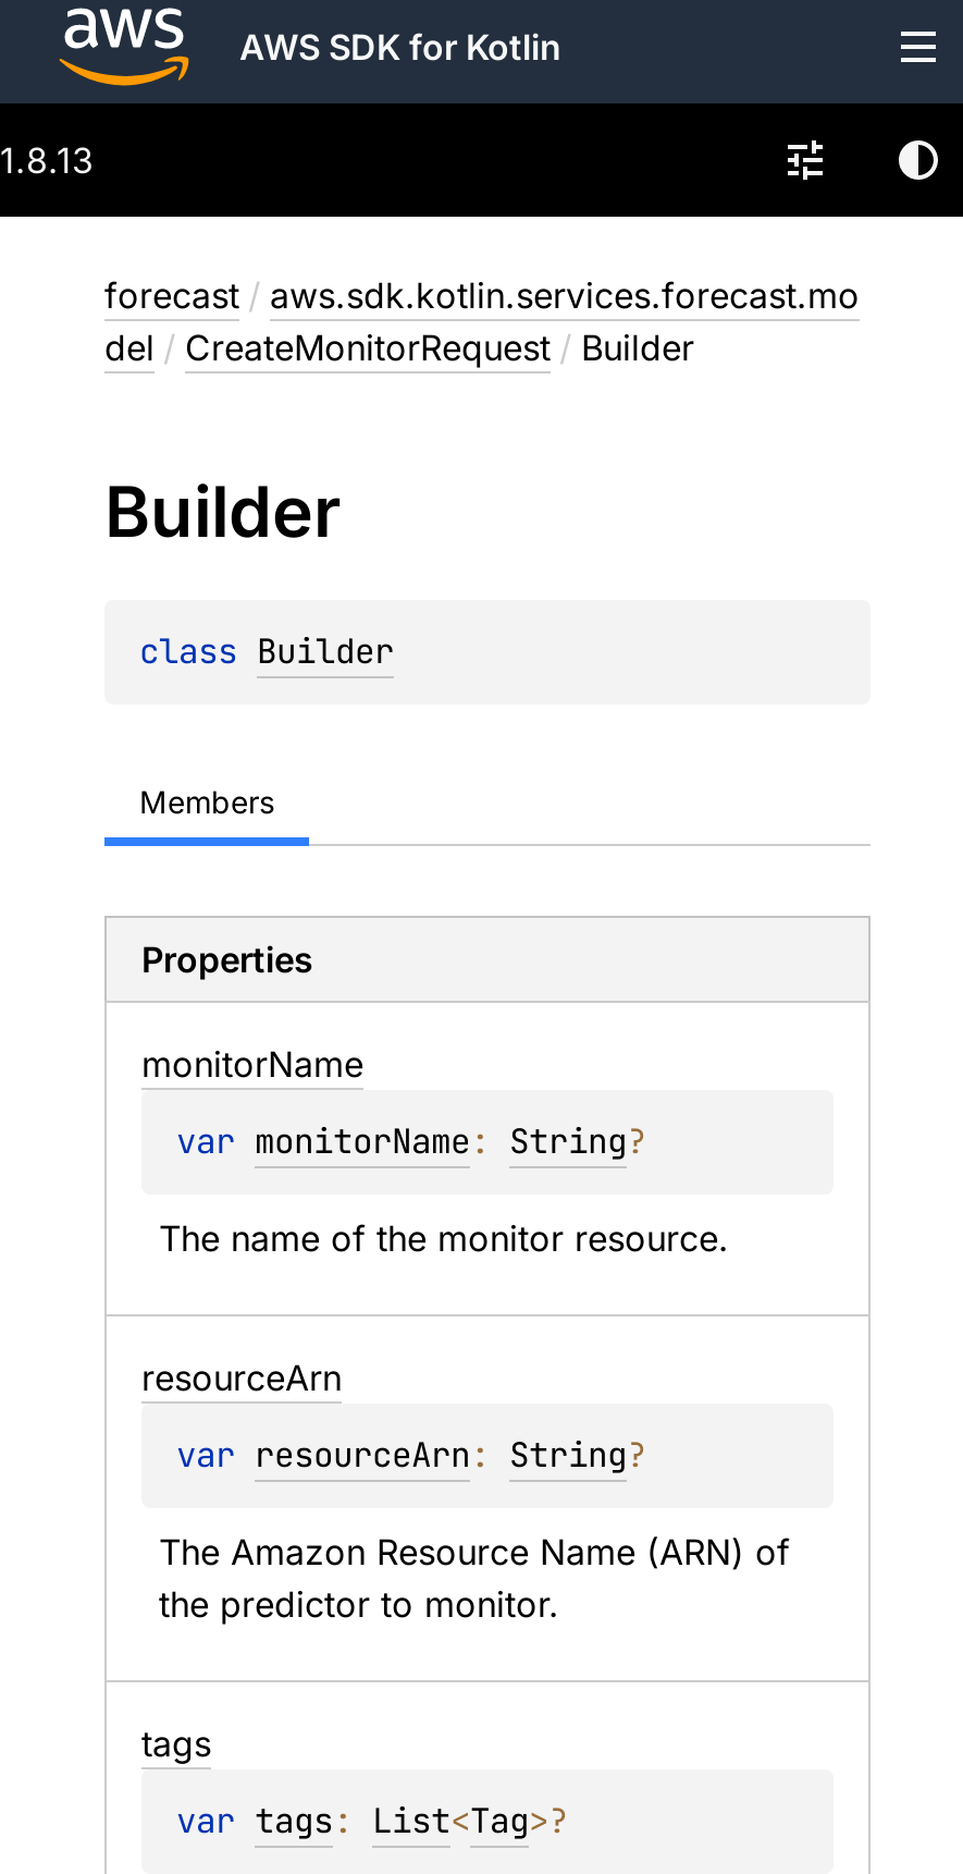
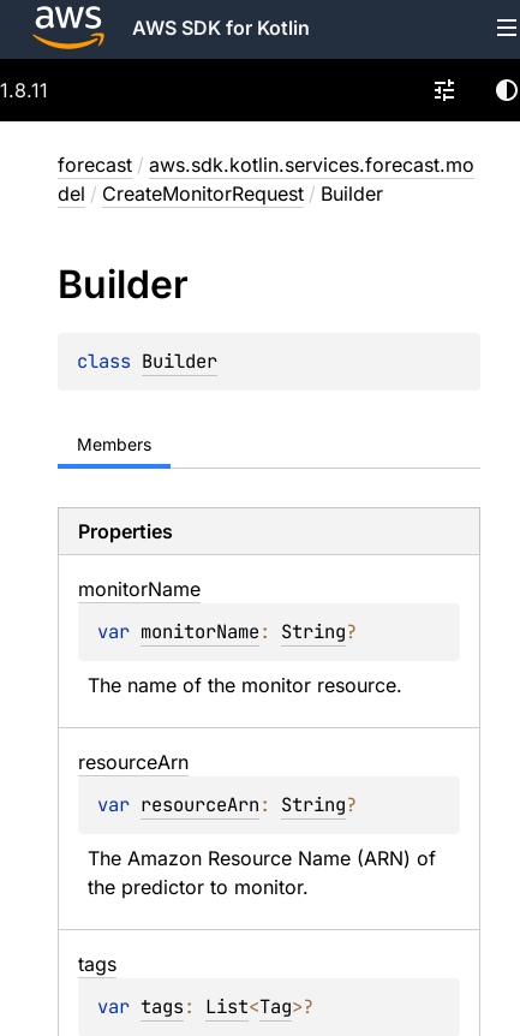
- 1.8.13
+ 1.8.11
